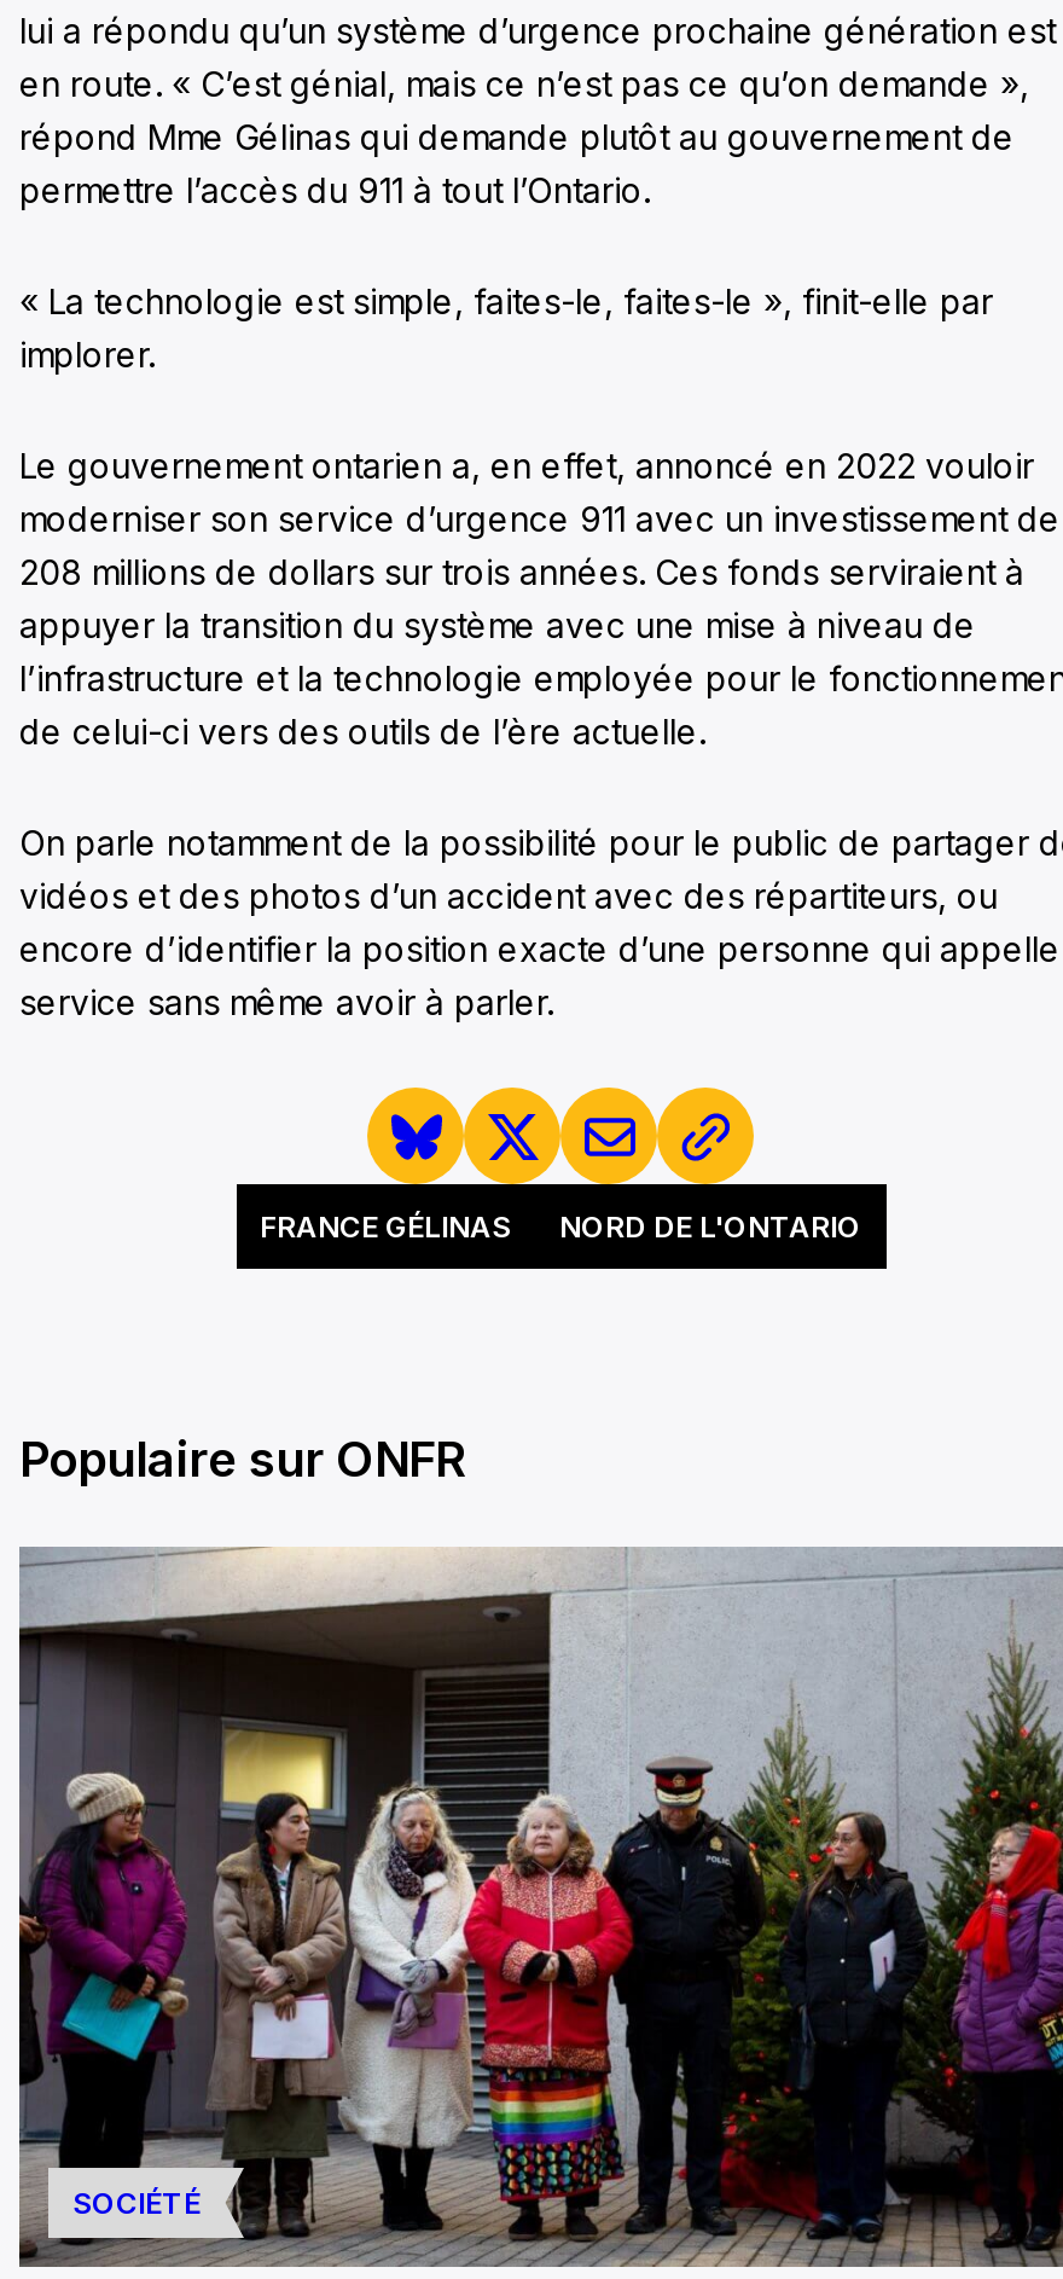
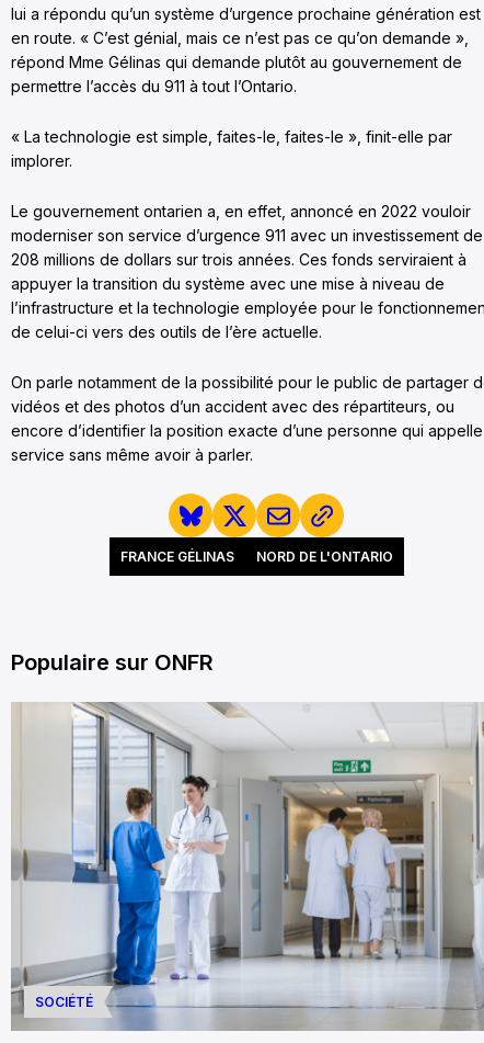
- [image]
+ [image]
